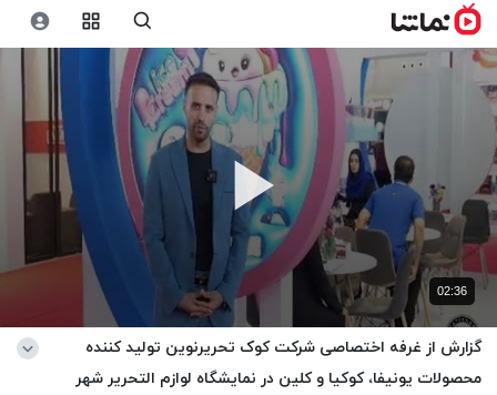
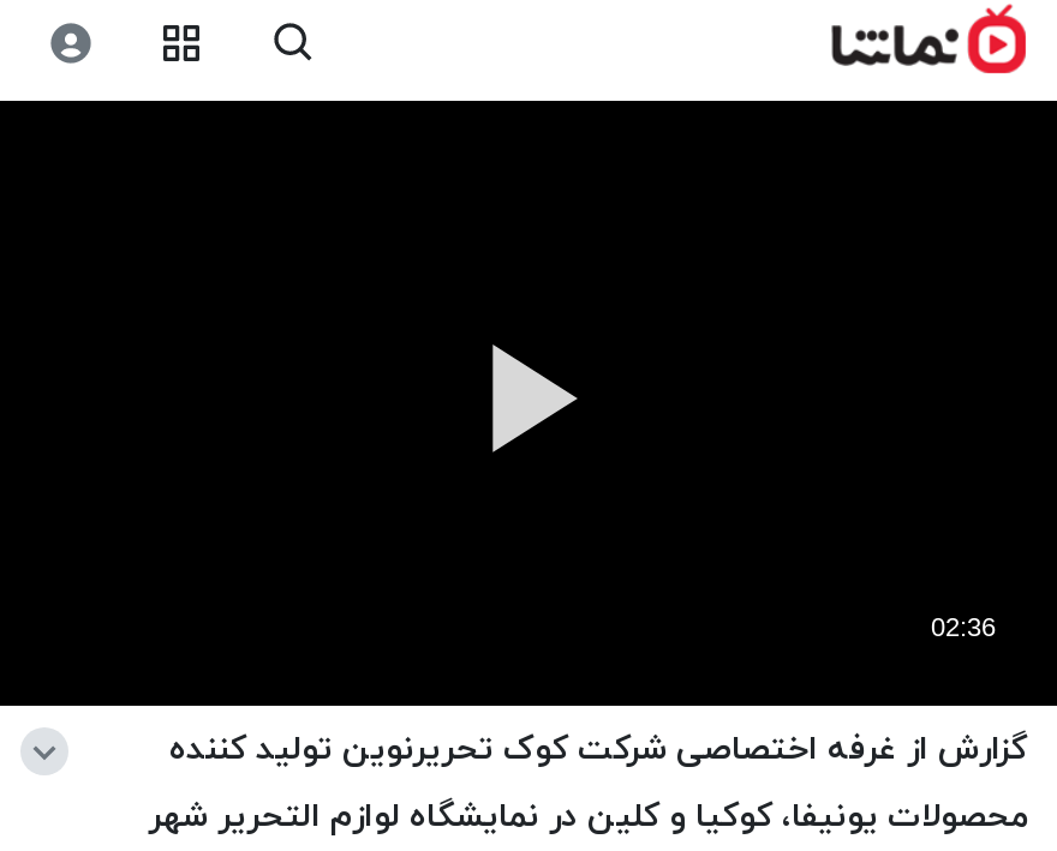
- [image]
